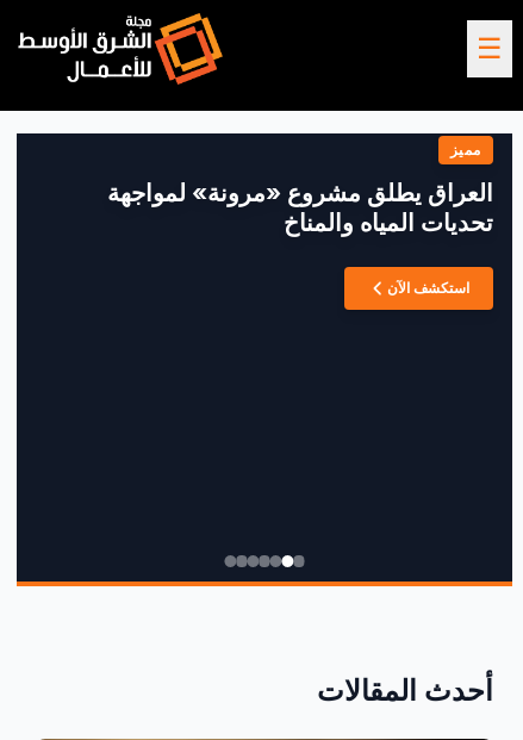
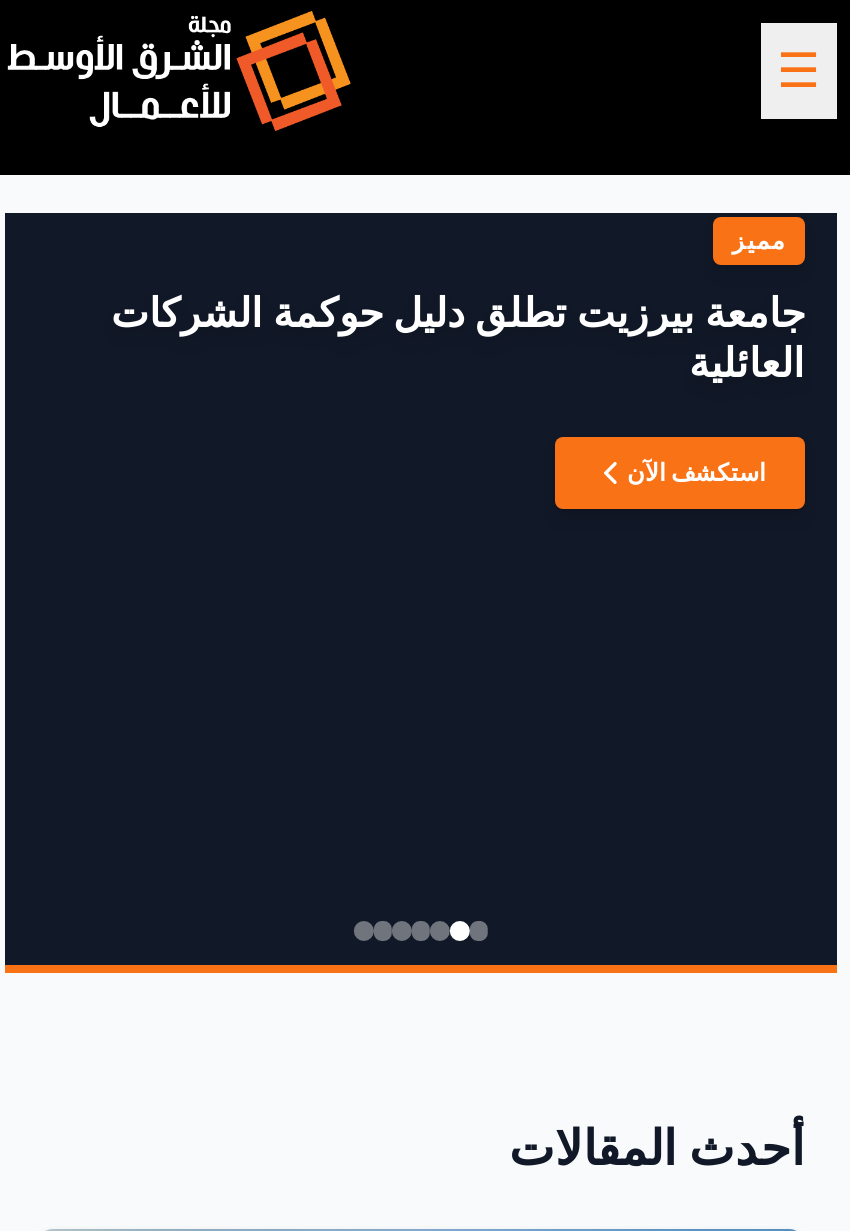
- العراق يطلق مشروع «مرونة» لمواجهة
- تحديات المياه والمناخ
+ جامعة بيرزيت تطلق دليل حوكمة الشركات
+ العائلية
